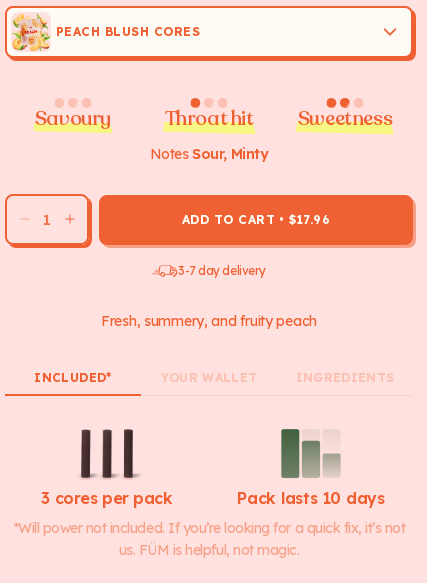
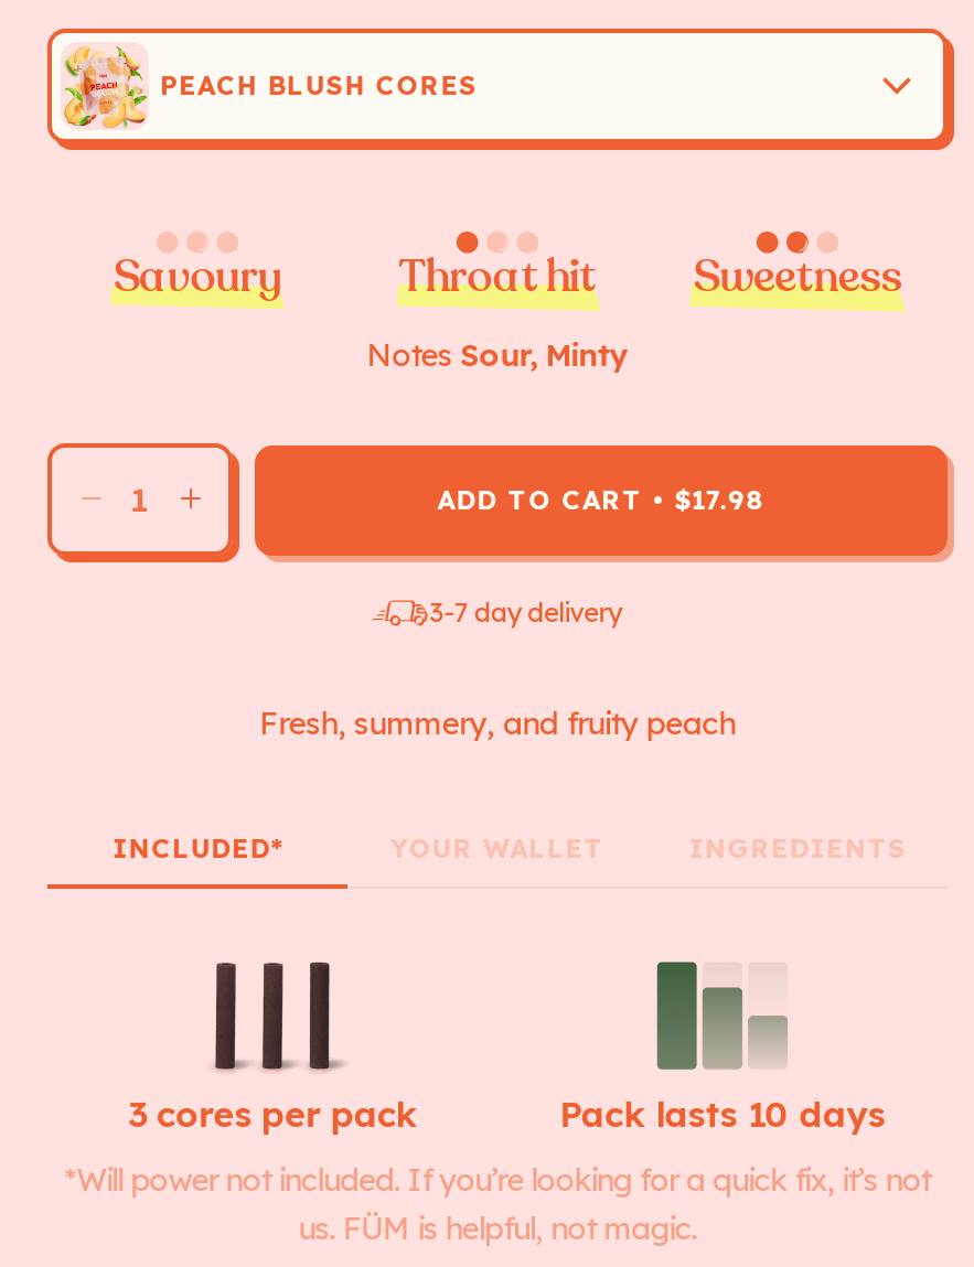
- ADD TO CART • $17.96
+ ADD TO CART • $17.98
